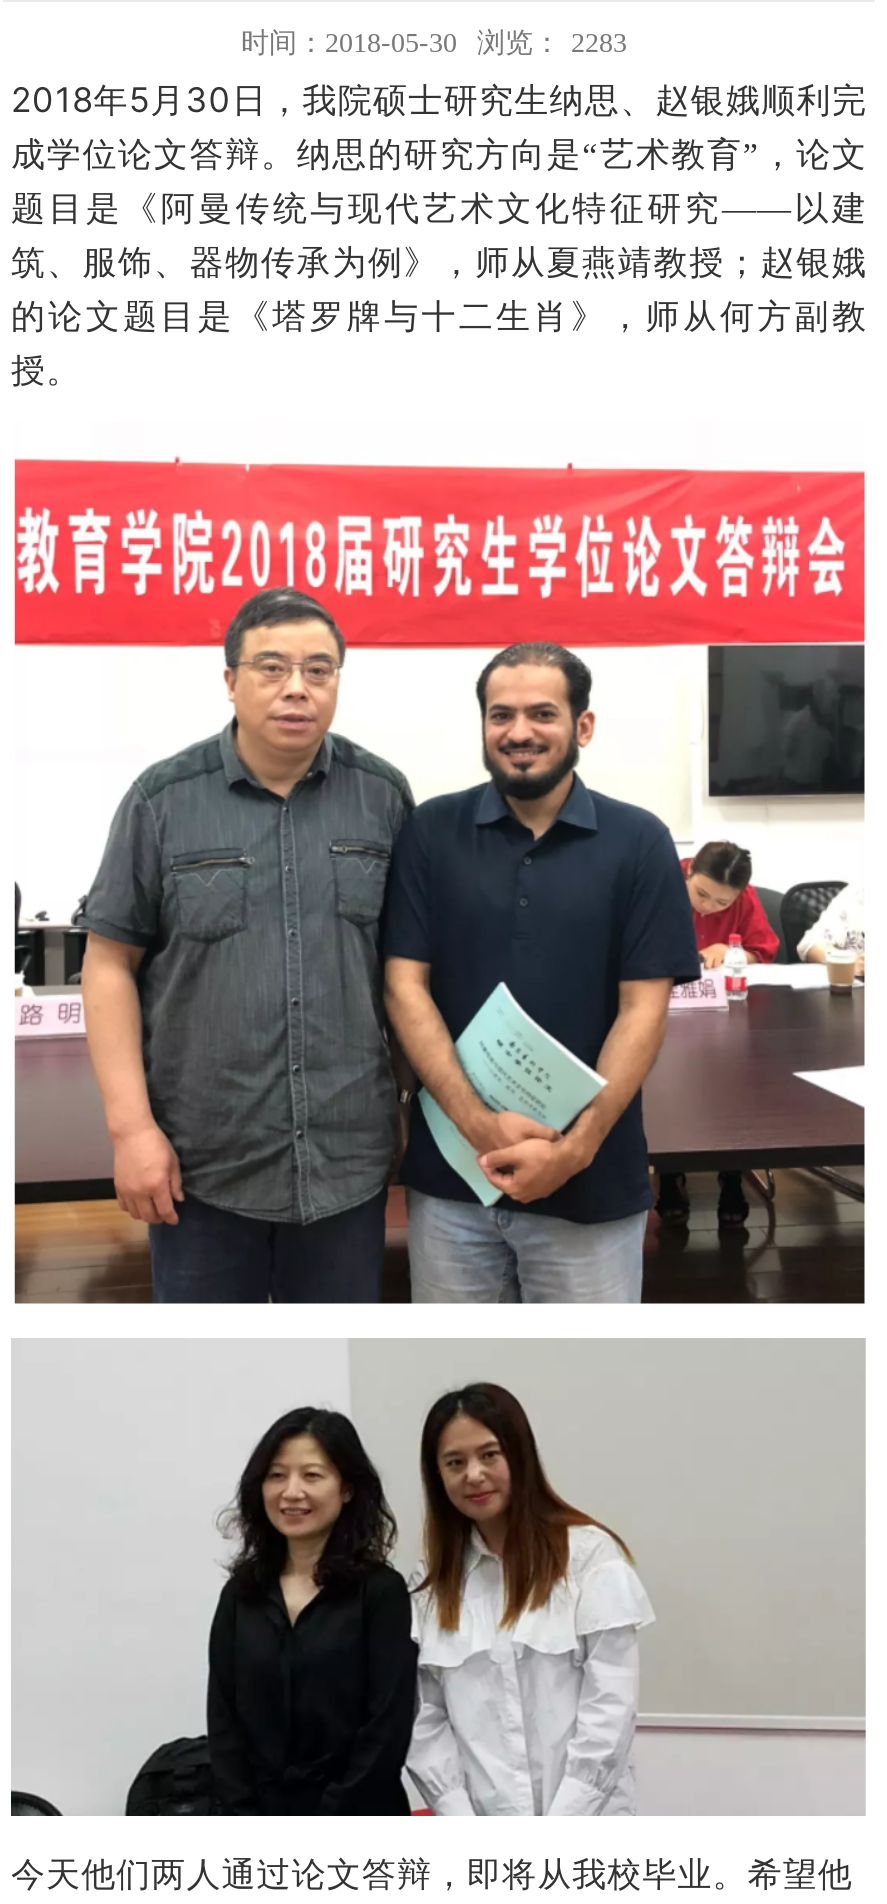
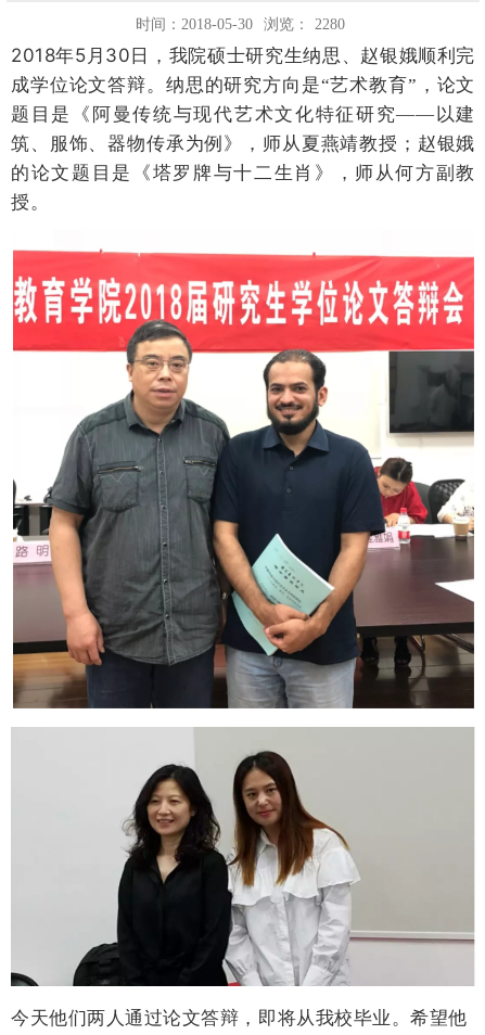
- 时间：2018-05-30 浏览： 2283
+ 时间：2018-05-30 浏览： 2280
